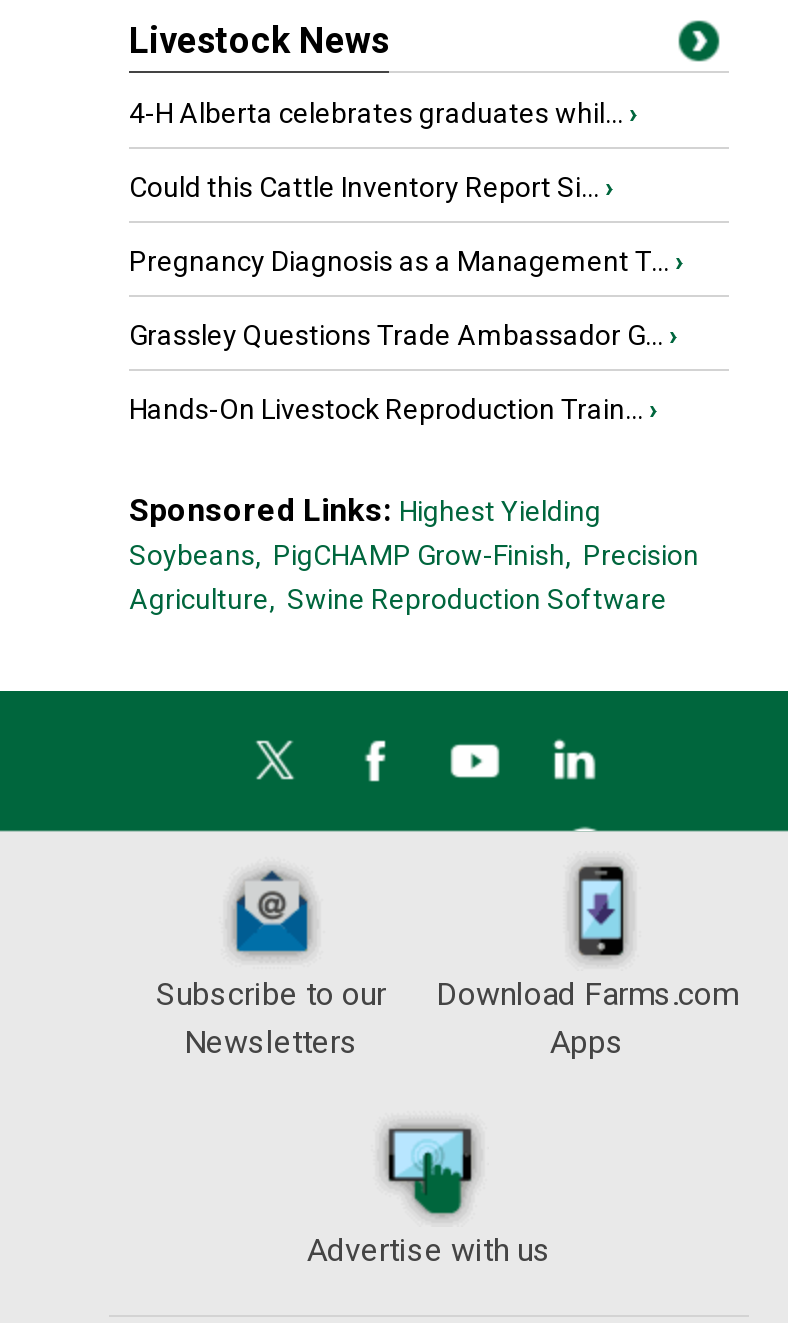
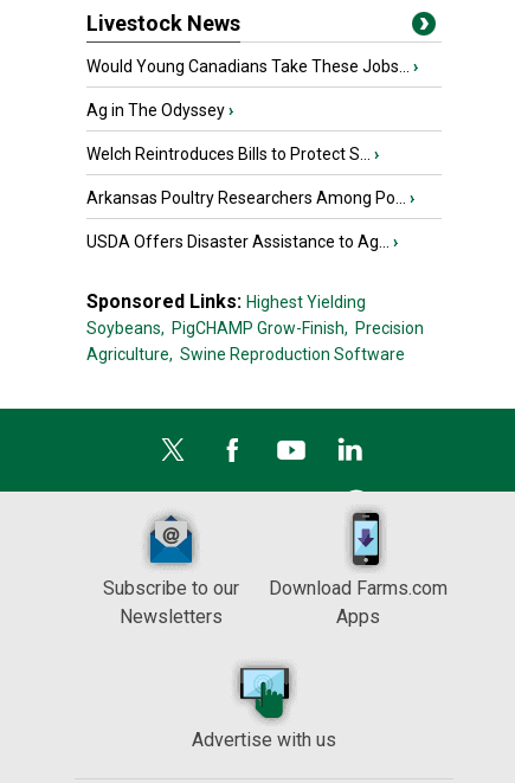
- 4-H Alberta celebrates graduates whil... ›
+ Would Young Canadians Take These Jobs... ›

- Could this Cattle Inventory Report Si... ›
+ Ag in The Odyssey ›

- Pregnancy Diagnosis as a Management T... ›
+ Welch Reintroduces Bills to Protect S... ›

- Grassley Questions Trade Ambassador G... ›
+ Arkansas Poultry Researchers Among Po... ›

- Hands-On Livestock Reproduction Train... ›
+ USDA Offers Disaster Assistance to Ag... ›
